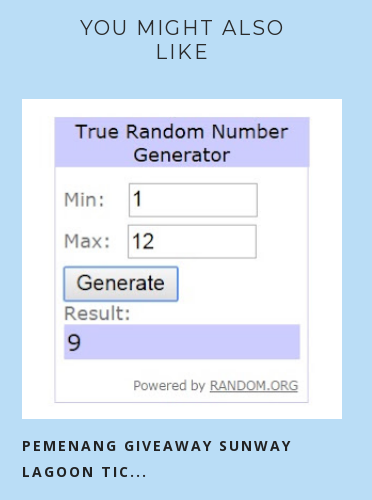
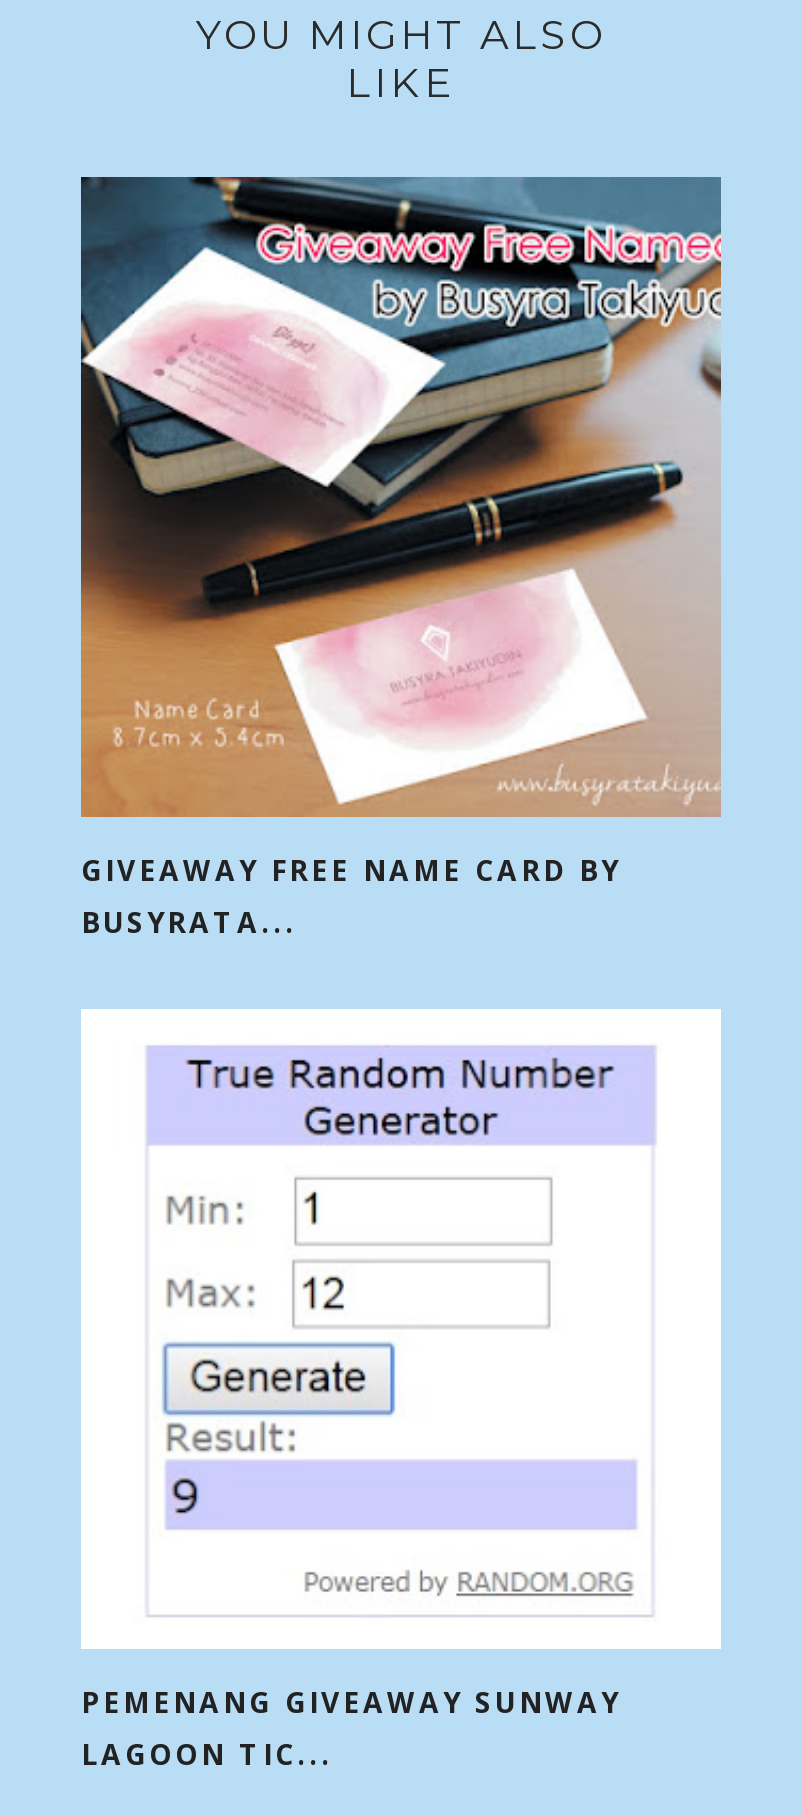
+ [image]
+ GIVEAWAY FREE NAME CARD BY
+ BUSYRATA...
